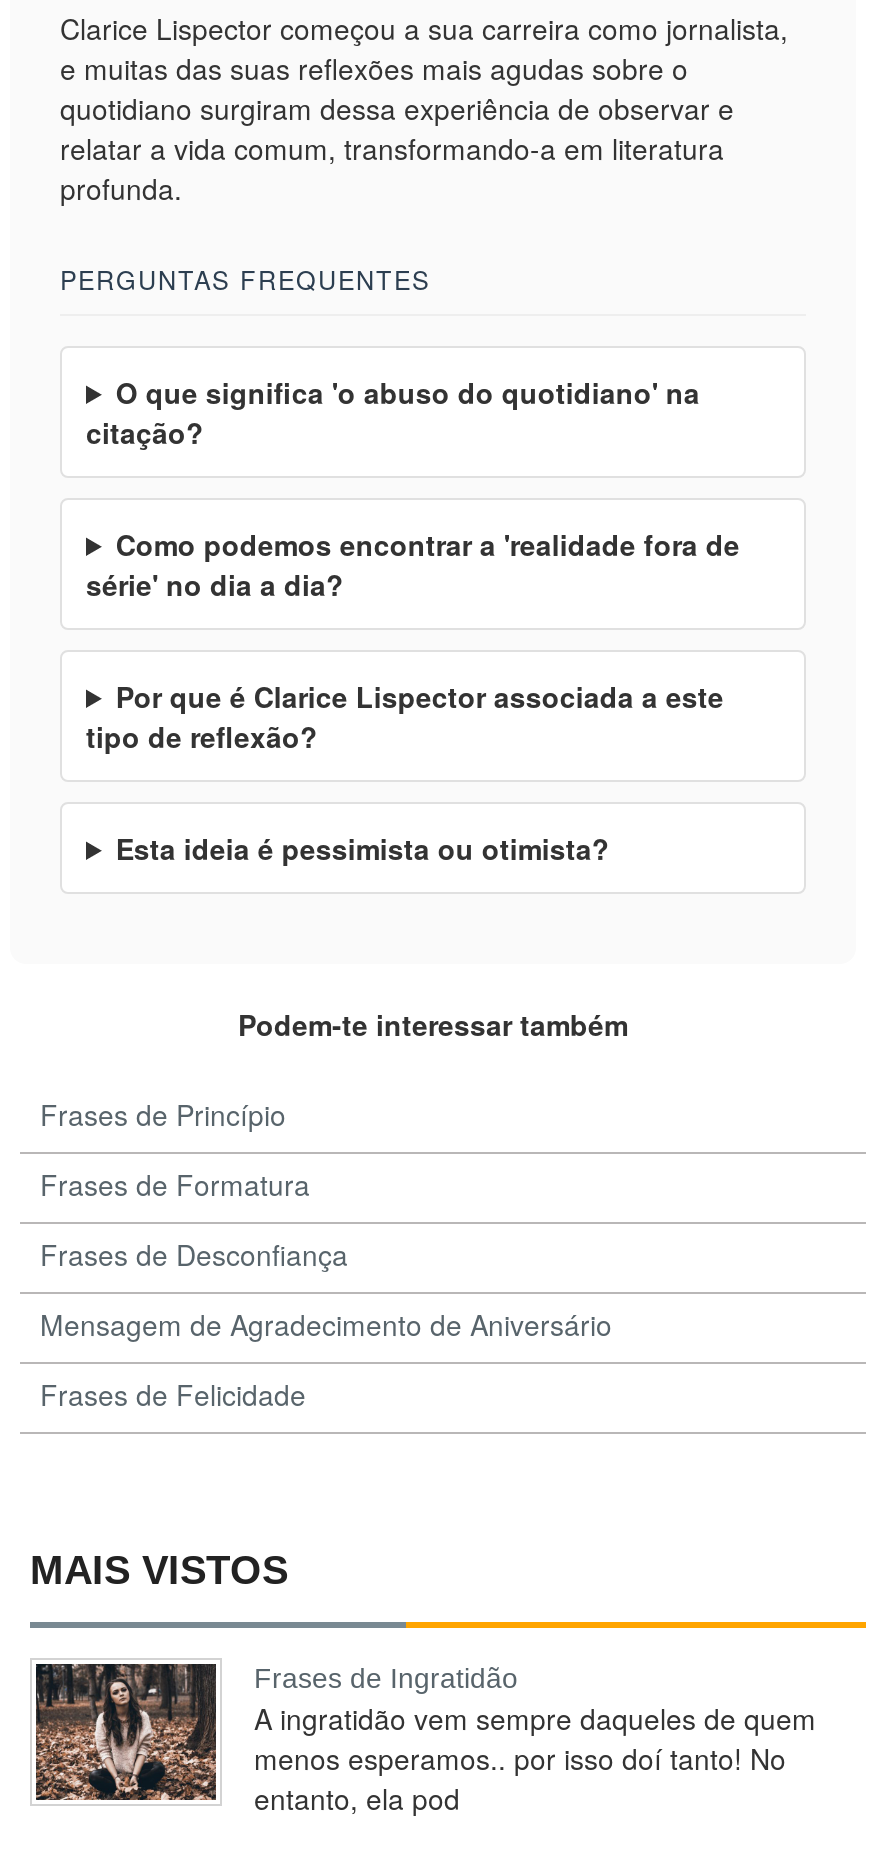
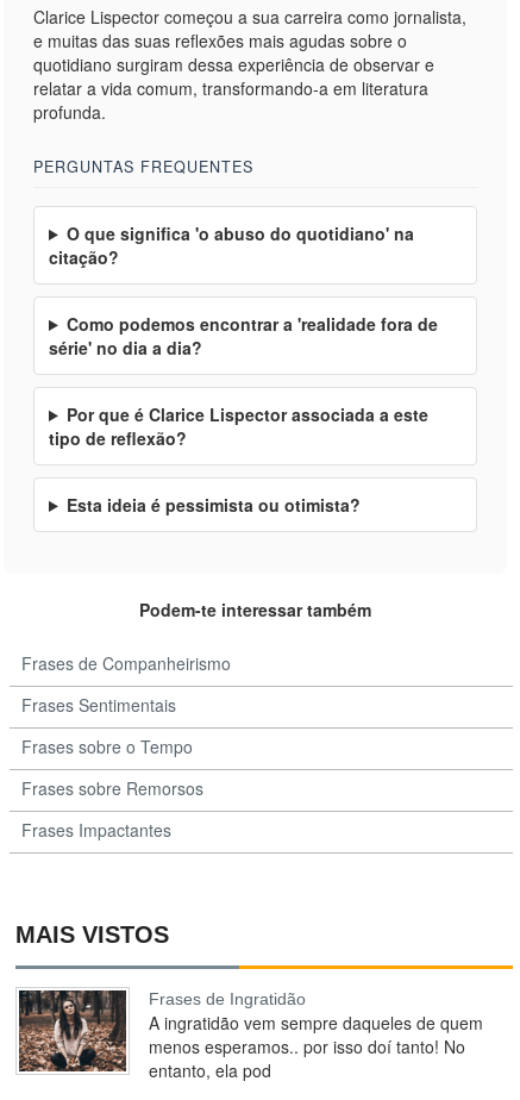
- Frases de Princípio
+ Frases de Companheirismo

- Frases de Formatura
+ Frases Sentimentais

- Frases de Desconfiança
+ Frases sobre o Tempo

- Mensagem de Agradecimento de Aniversário
+ Frases sobre Remorsos

- Frases de Felicidade
+ Frases Impactantes
